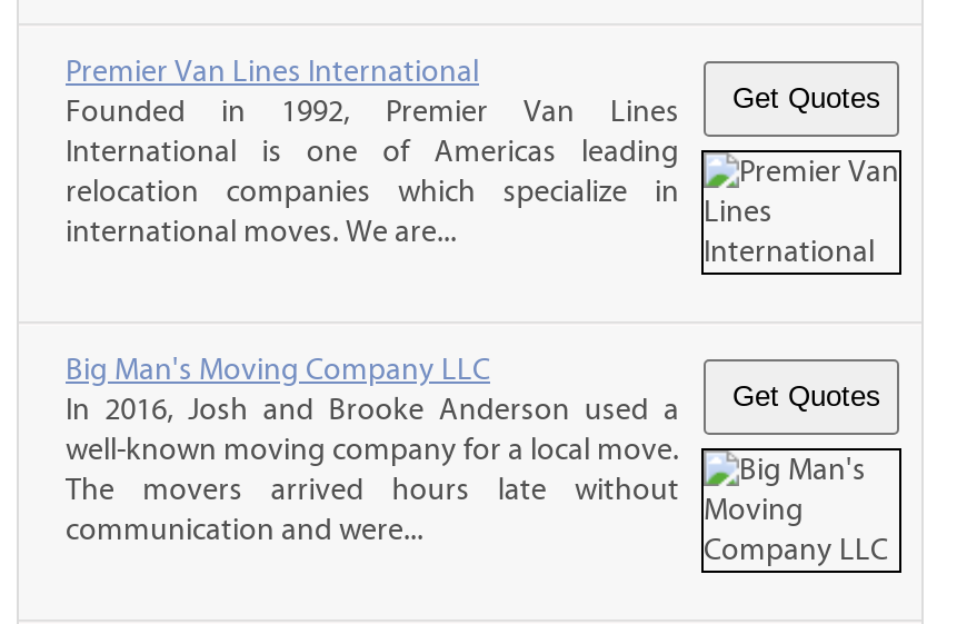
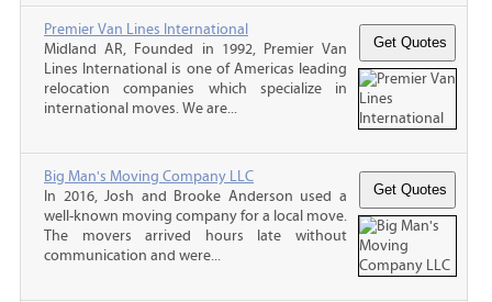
- Founded in 1992, Premier Van Lines
- International is one of Americas leading
+ Midland AR, Founded in 1992, Premier Van
+ Lines International is one of Americas leading
